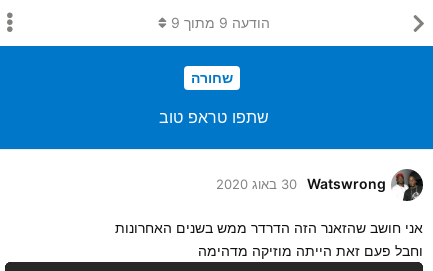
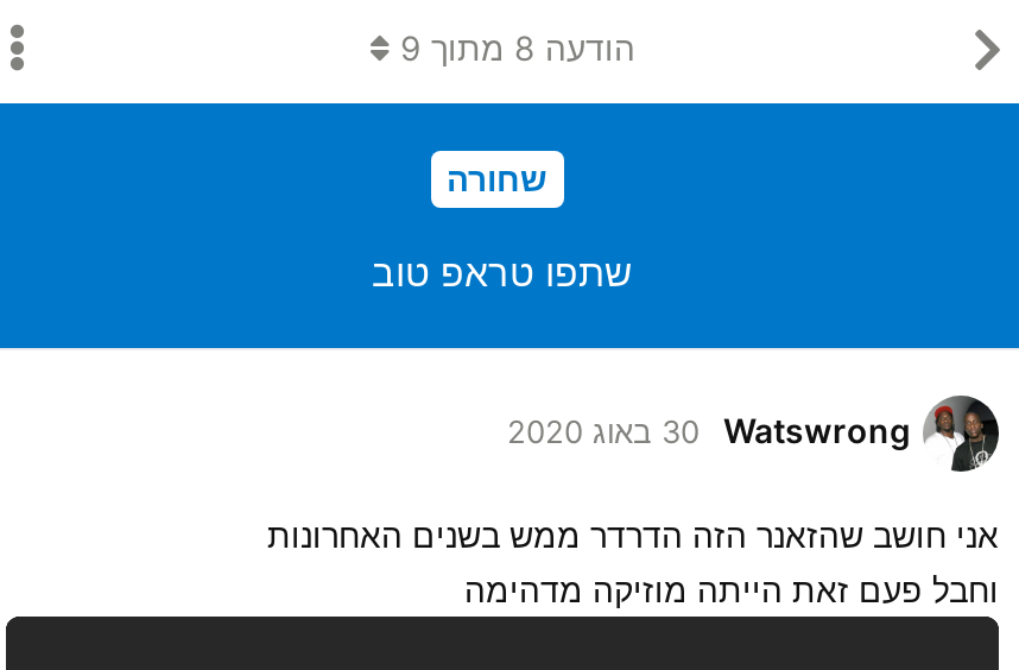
- הודעה 9 מתוך 9
+ הודעה 8 מתוך 9
